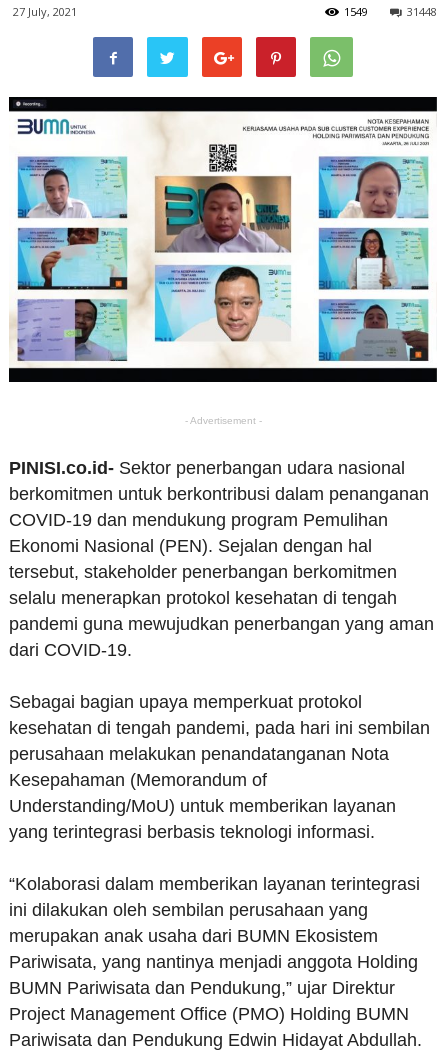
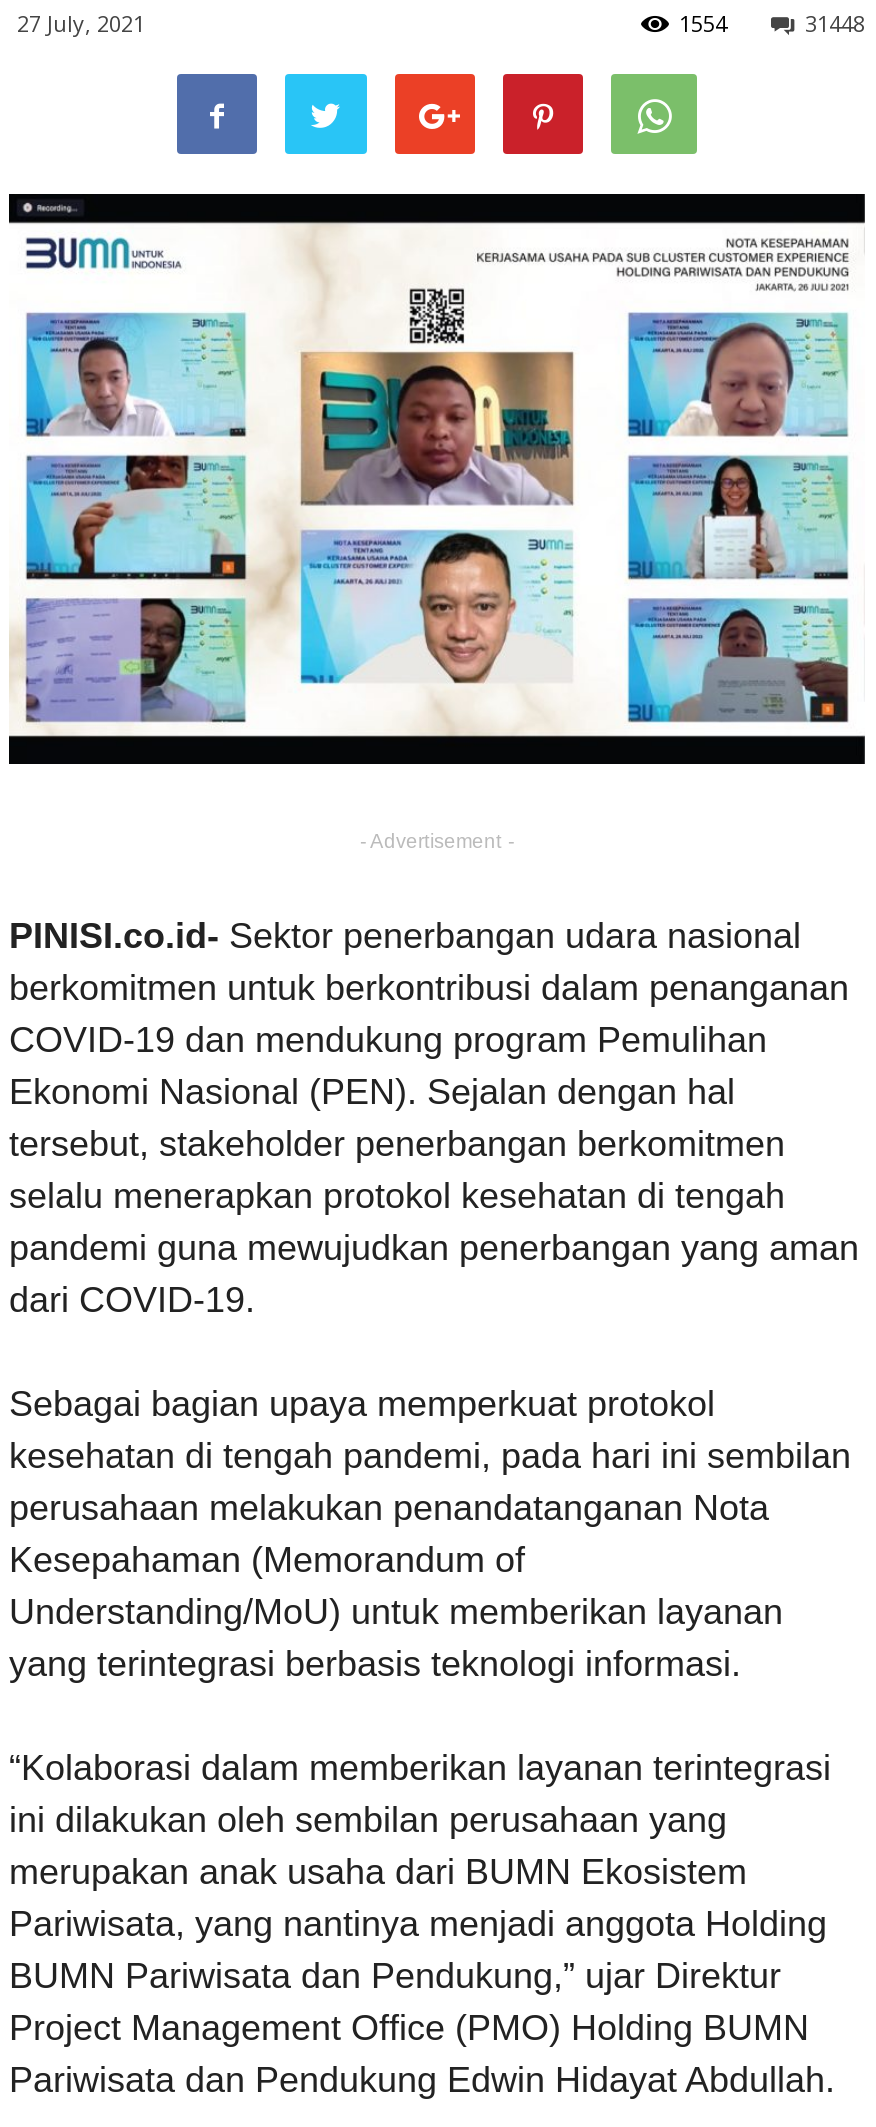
- 1549
+ 1554
